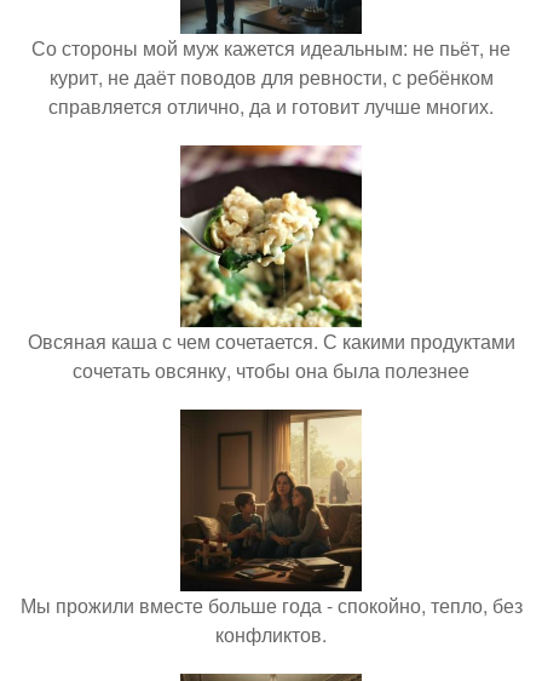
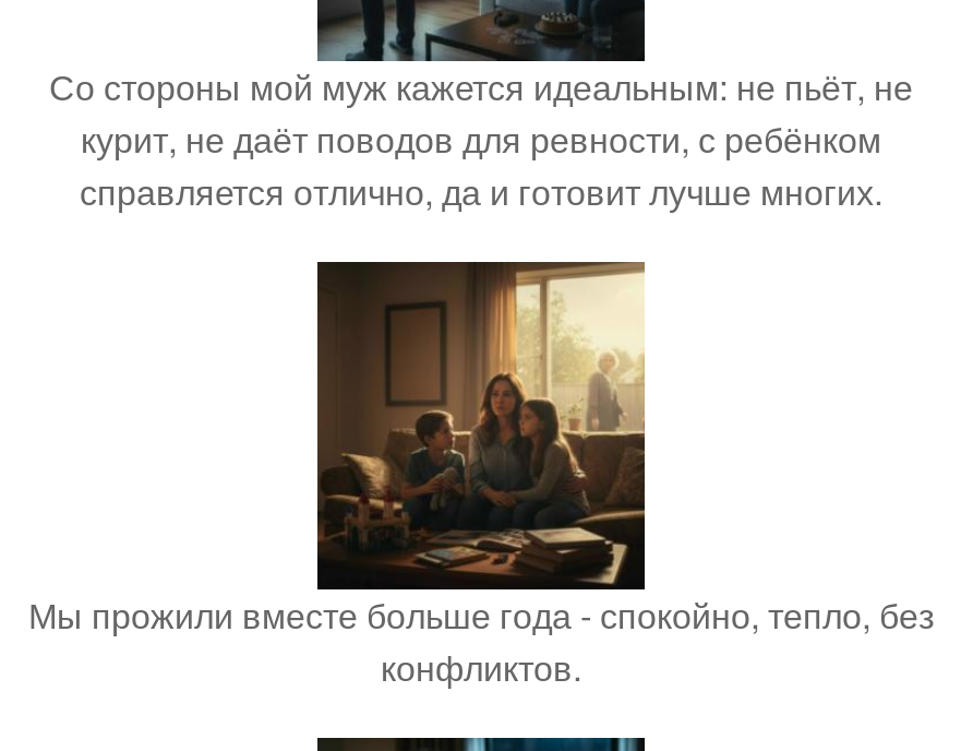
- [image]
- Овсяная каша с чем сочетается. С какими продуктами
- сочетать овсянку, чтобы она была полезнее
